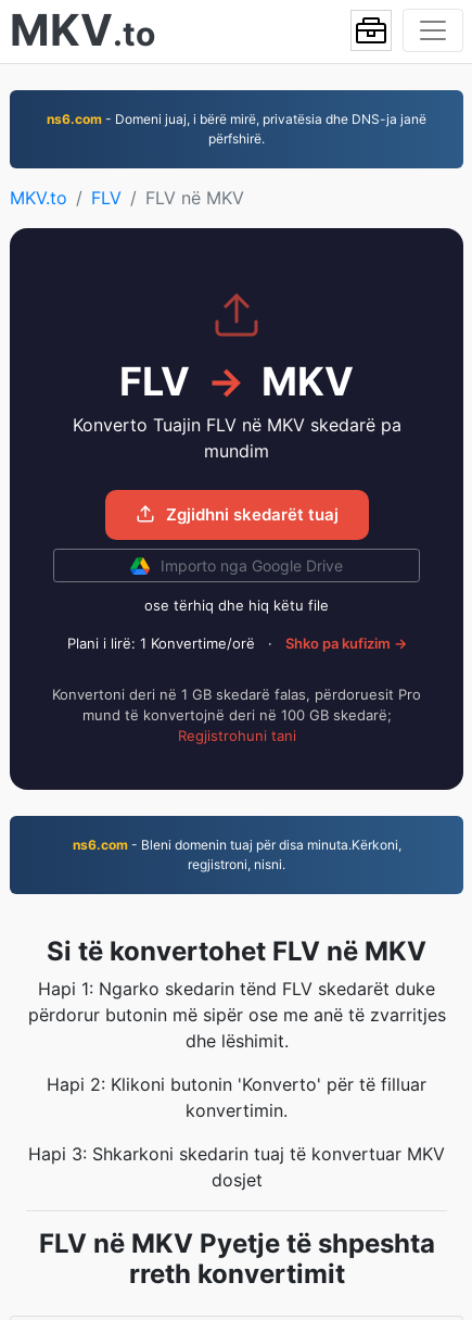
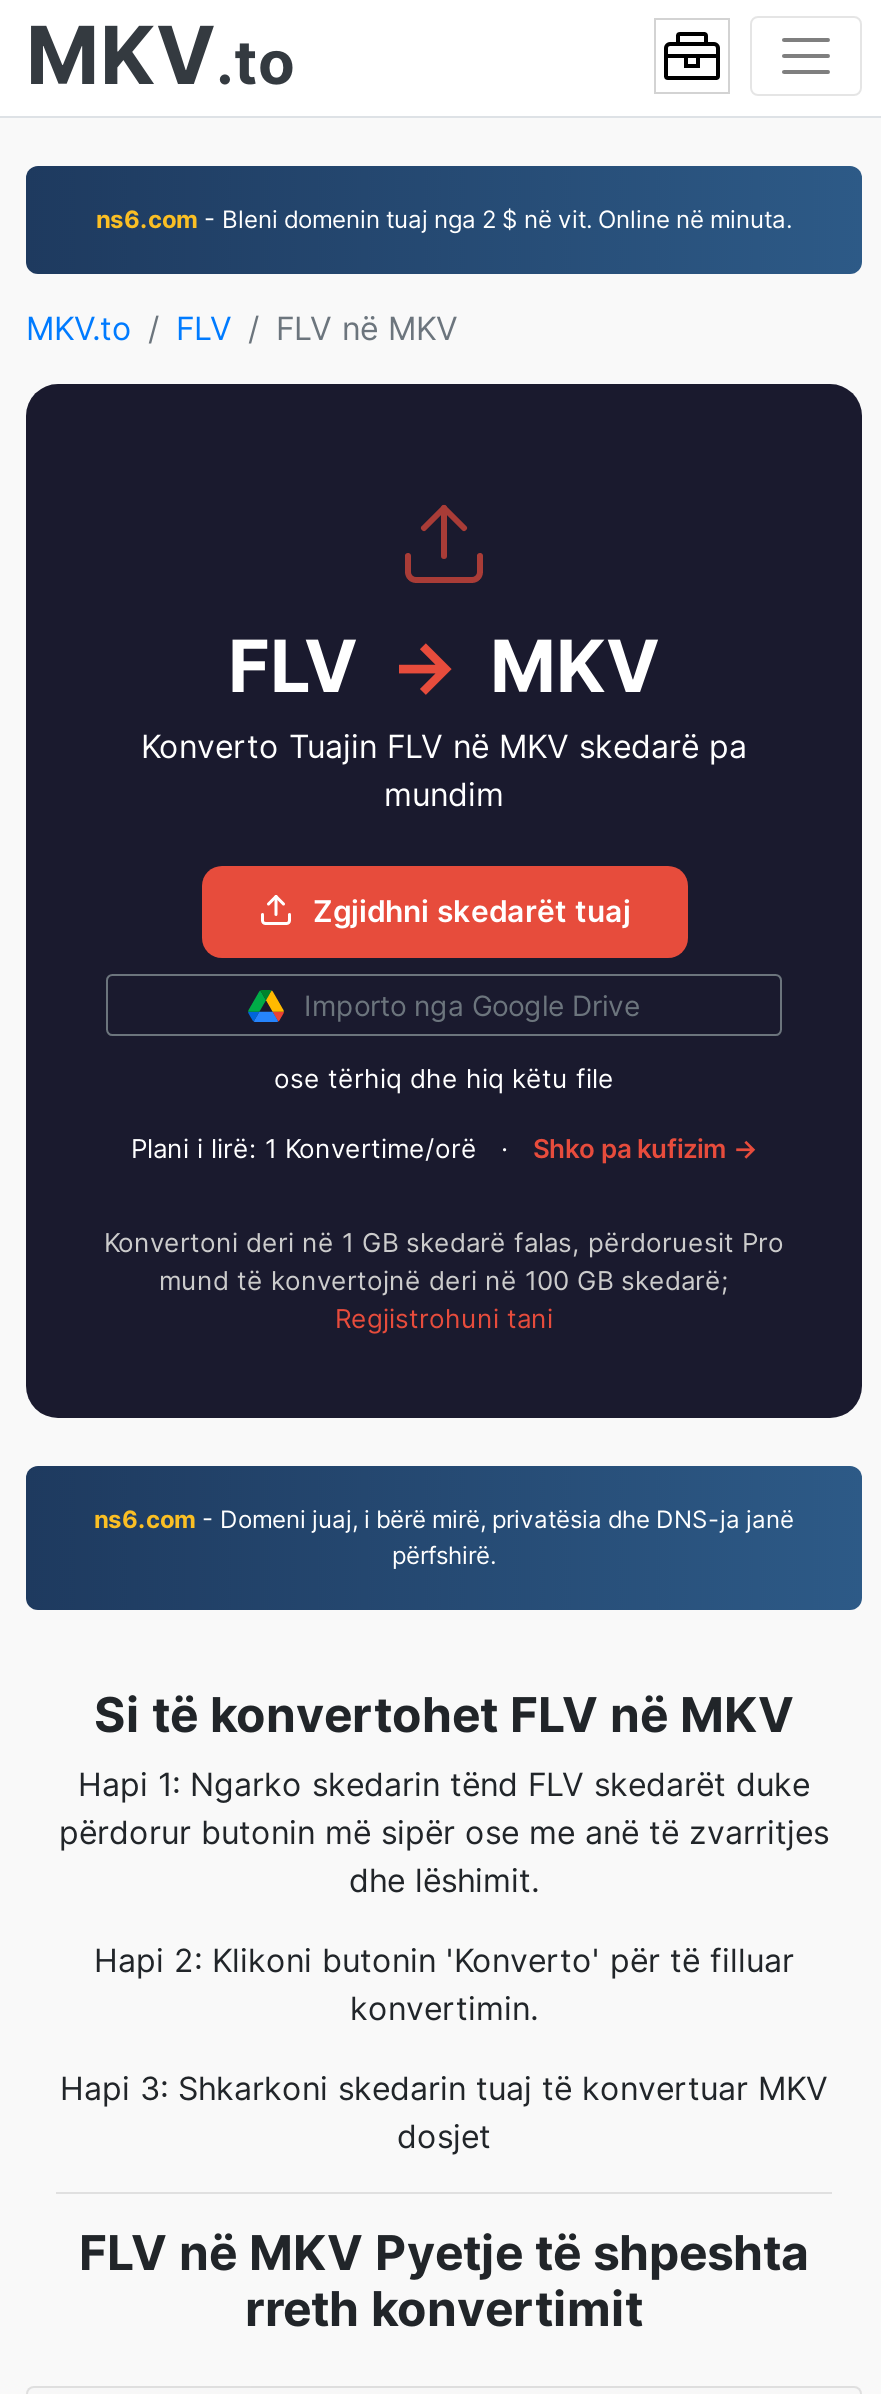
+ ns6.com - Bleni domenin tuaj nga 2 $ në vit. Online në minuta.

moved down: ns6.com - Domeni juaj, i bërë mirë, privatësia dhe DNS-ja janë | përfshirë.

- ns6.com - Bleni domenin tuaj për disa minuta.Kërkoni,
- regjistroni, nisni.
